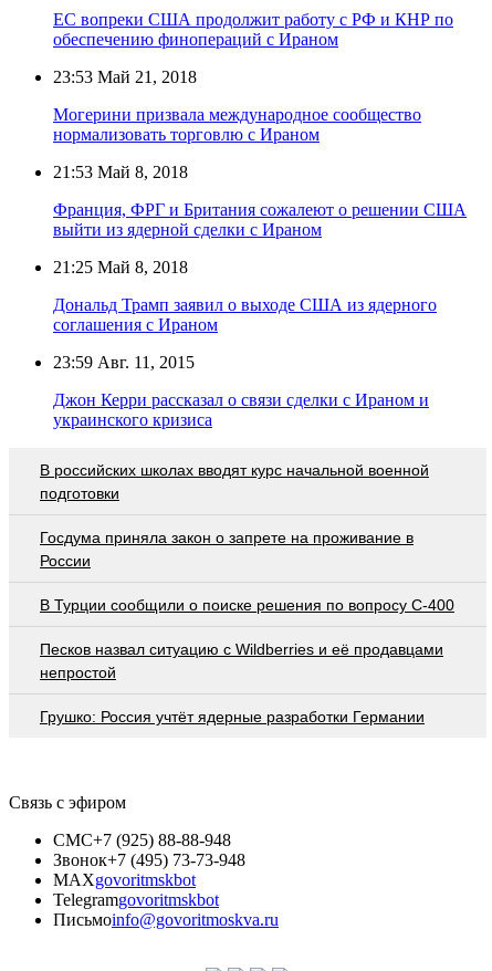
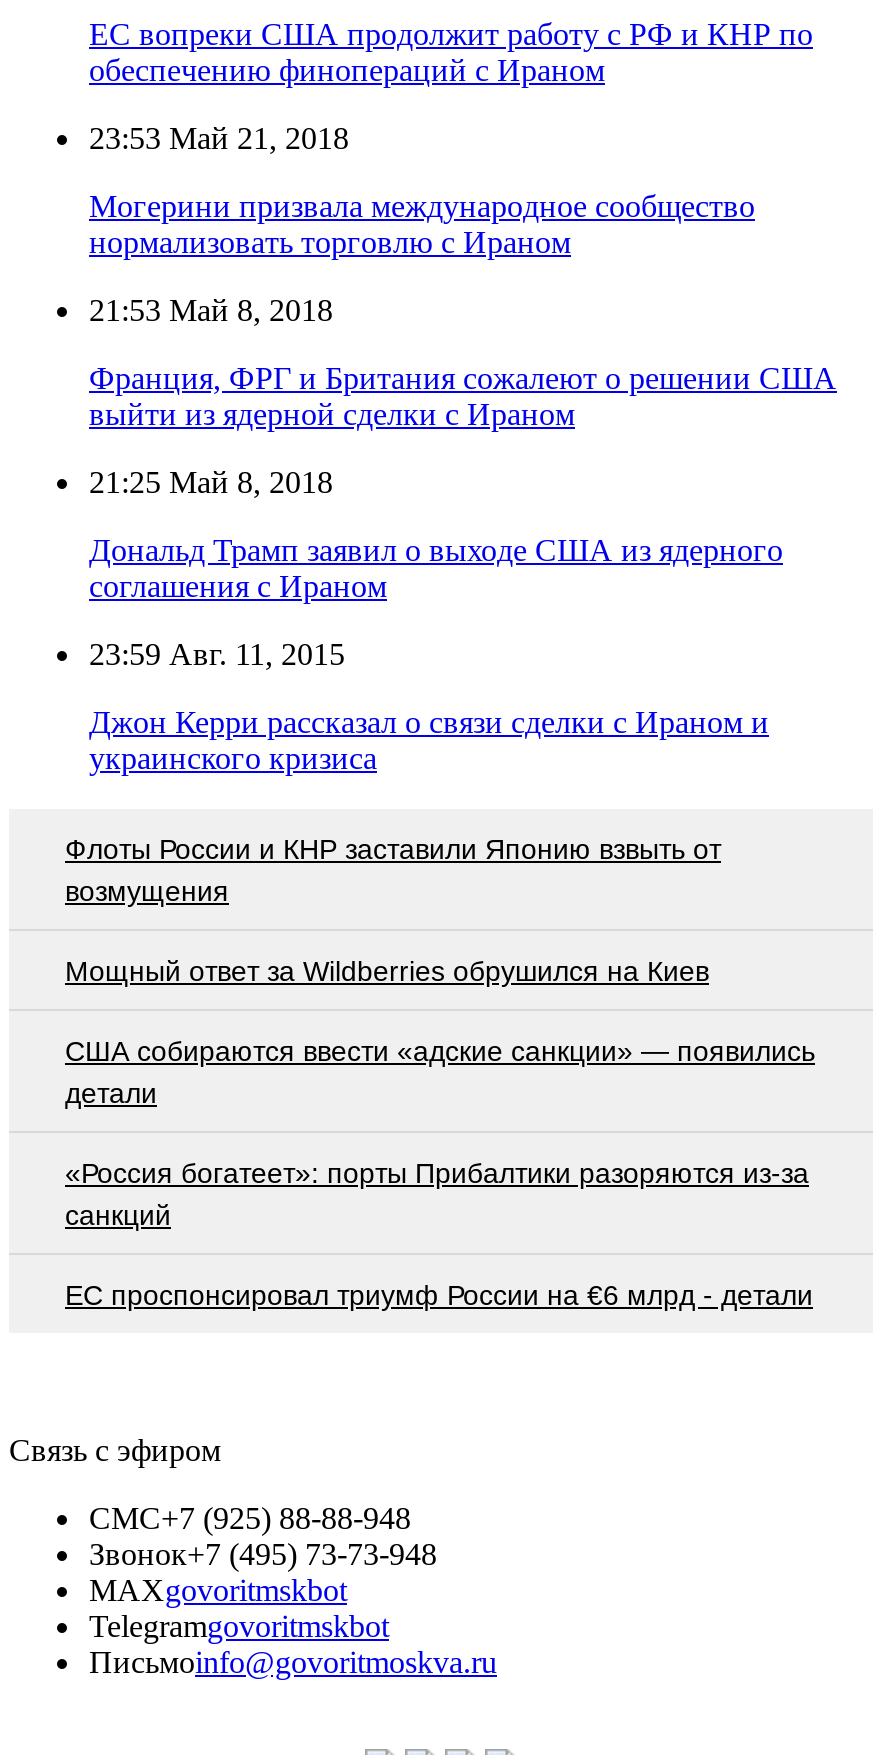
- В российских школах вводят курс начальной военной
- подготовки
+ Флоты России и КНР заставили Японию взвыть от
+ возмущения

- Госдума приняла закон о запрете на проживание в
- России
+ Мощный ответ за Wildberries обрушился на Киев

- В Турции сообщили о поиске решения по вопросу С-400
+ США собираются ввести «адские санкции» — появились
+ детали

- Песков назвал ситуацию с Wildberries и её продавцами
- непростой
+ «Россия богатеет»: порты Прибалтики разоряются из-за
+ санкций

- Грушко: Россия учтёт ядерные разработки Германии
+ EC проспонсировал триумф России на €6 млрд - детали
